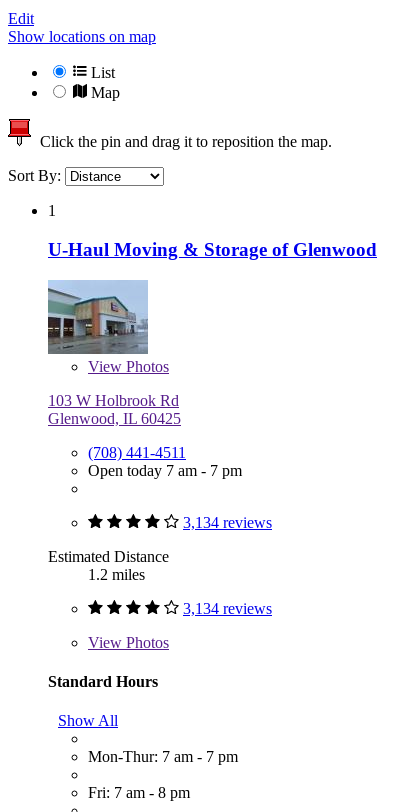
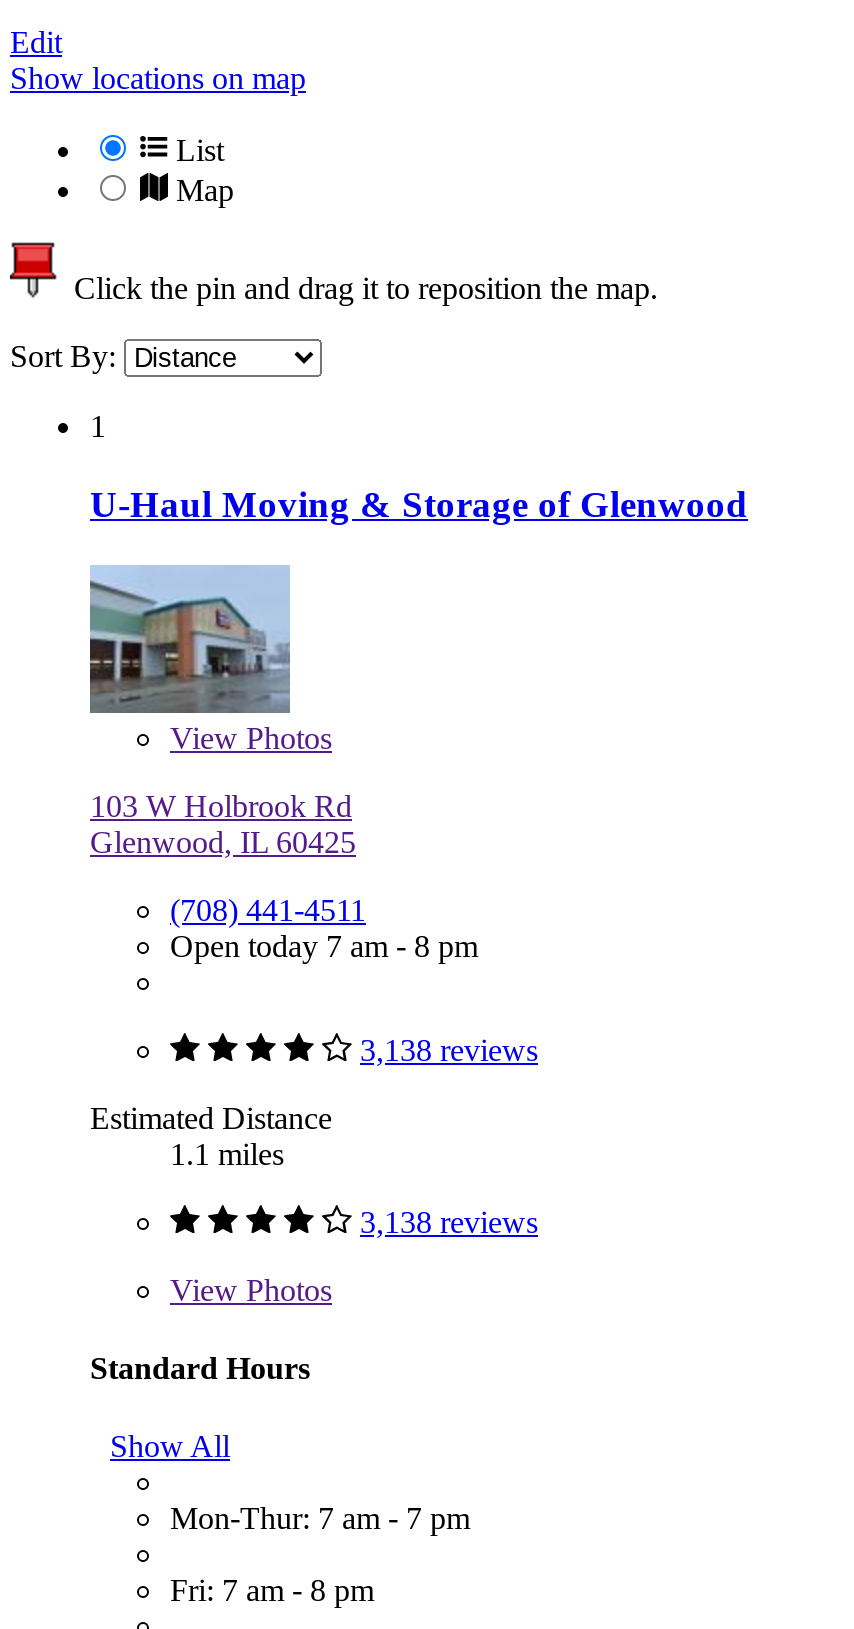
- Open today 7 am - 7 pm
+ Open today 7 am - 8 pm

- 3,134 reviews
+ 3,138 reviews

- 1.2 miles
+ 1.1 miles

- 3,134 reviews
+ 3,138 reviews
